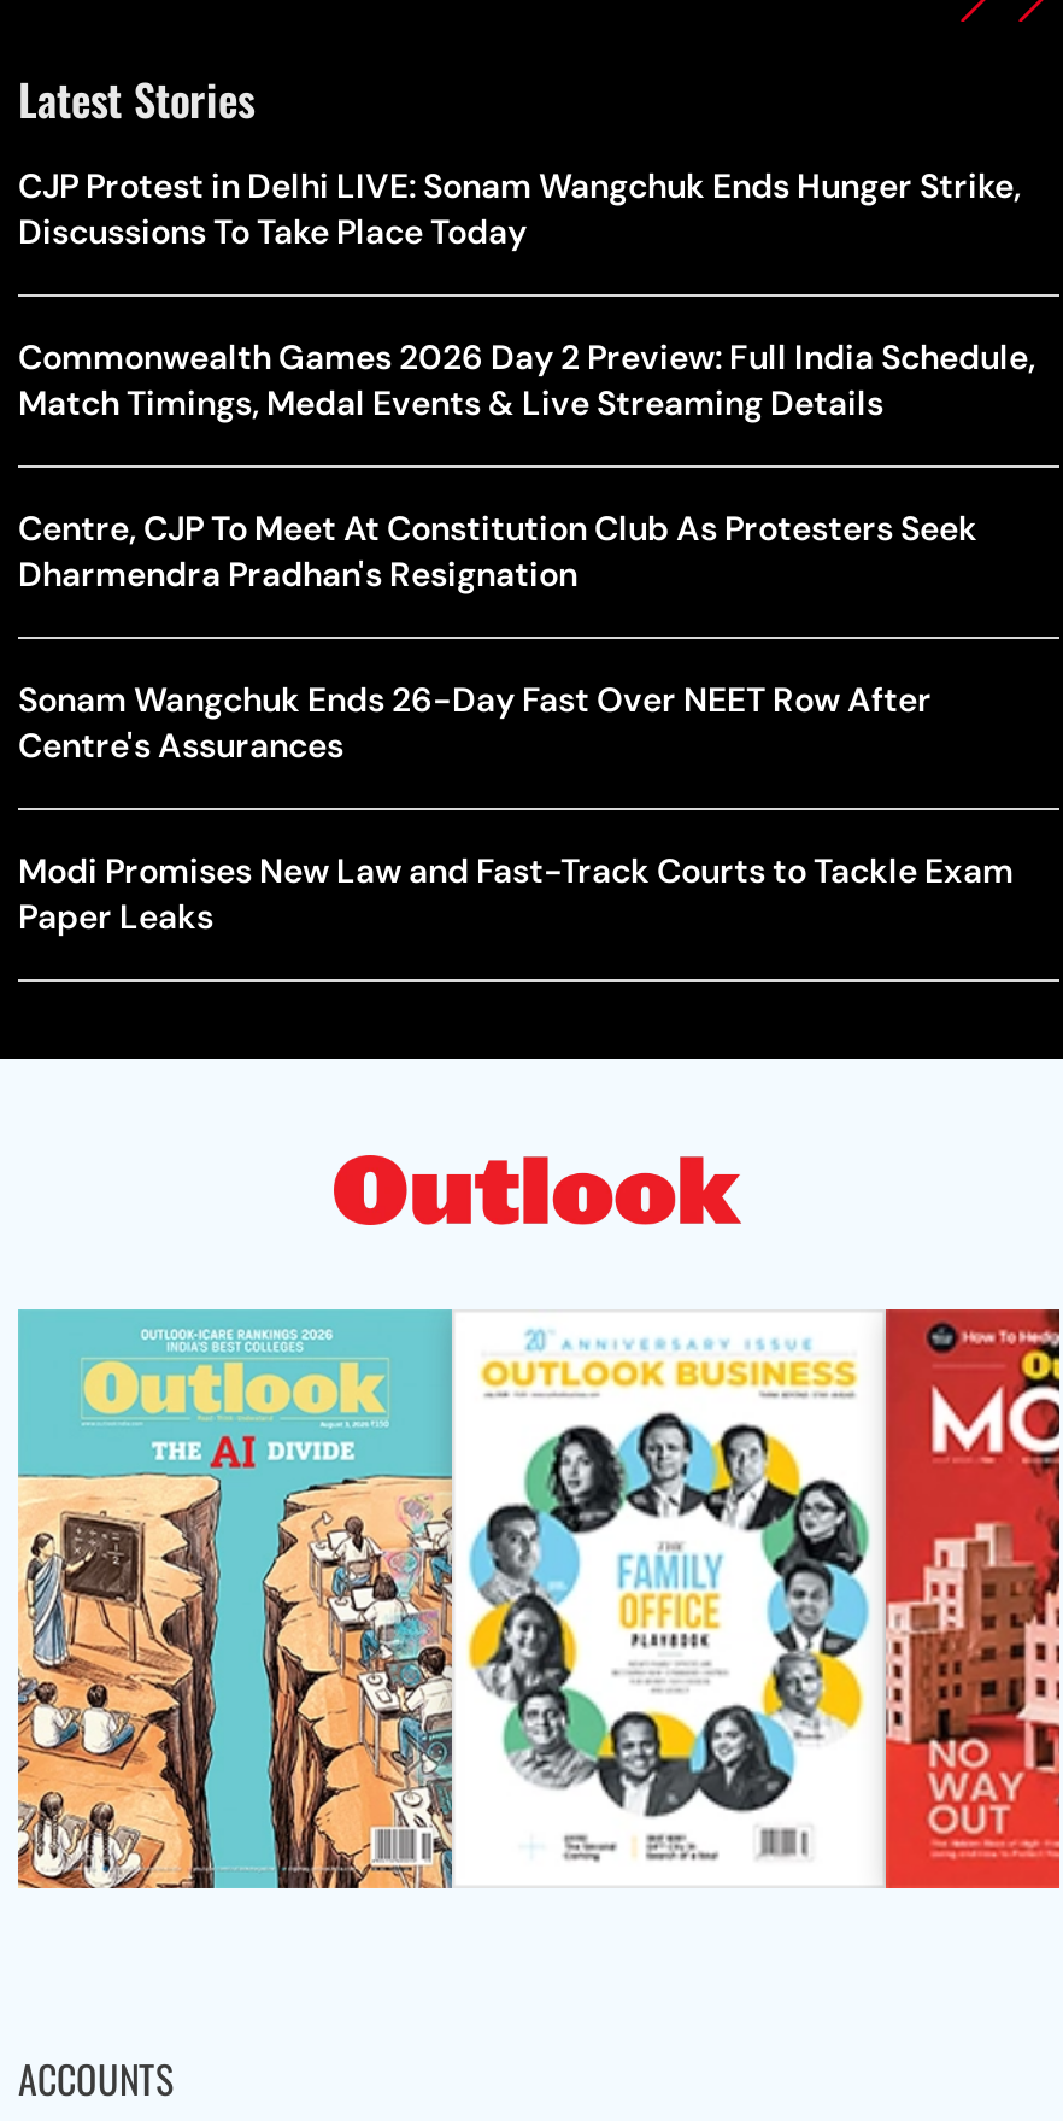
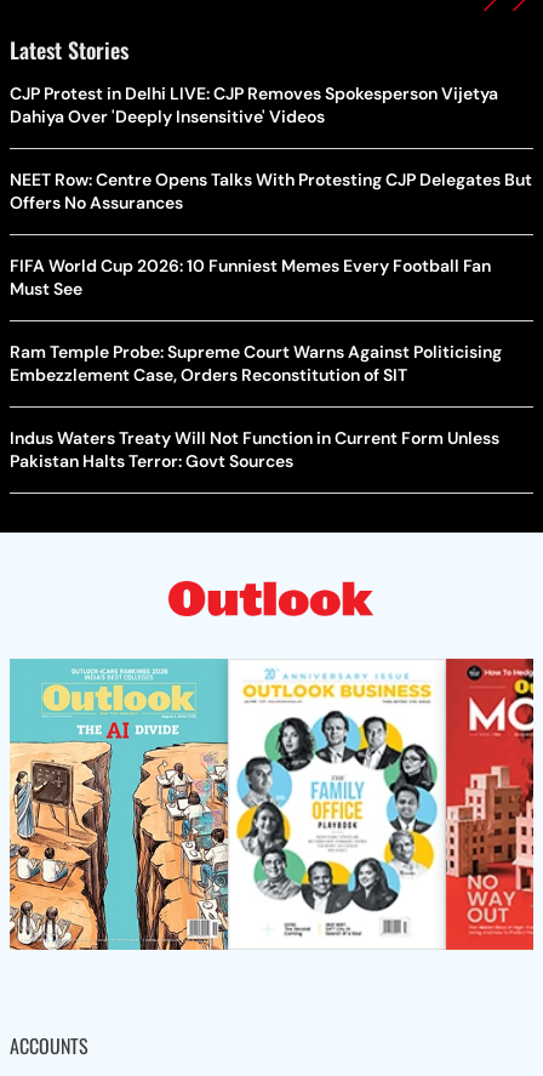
- CJP Protest in Delhi LIVE: Sonam Wangchuk Ends Hunger Strike,
- Discussions To Take Place Today
+ CJP Protest in Delhi LIVE: CJP Removes Spokesperson Vijetya
+ Dahiya Over 'Deeply Insensitive' Videos

- Commonwealth Games 2026 Day 2 Preview: Full India Schedule,
- Match Timings, Medal Events & Live Streaming Details
+ NEET Row: Centre Opens Talks With Protesting CJP Delegates But
+ Offers No Assurances

- Centre, CJP To Meet At Constitution Club As Protesters Seek
- Dharmendra Pradhan's Resignation
+ FIFA World Cup 2026: 10 Funniest Memes Every Football Fan
+ Must See

- Sonam Wangchuk Ends 26-Day Fast Over NEET Row After
- Centre's Assurances
+ Ram Temple Probe: Supreme Court Warns Against Politicising
+ Embezzlement Case, Orders Reconstitution of SIT

- Modi Promises New Law and Fast-Track Courts to Tackle Exam
- Paper Leaks
+ Indus Waters Treaty Will Not Function in Current Form Unless
+ Pakistan Halts Terror: Govt Sources
